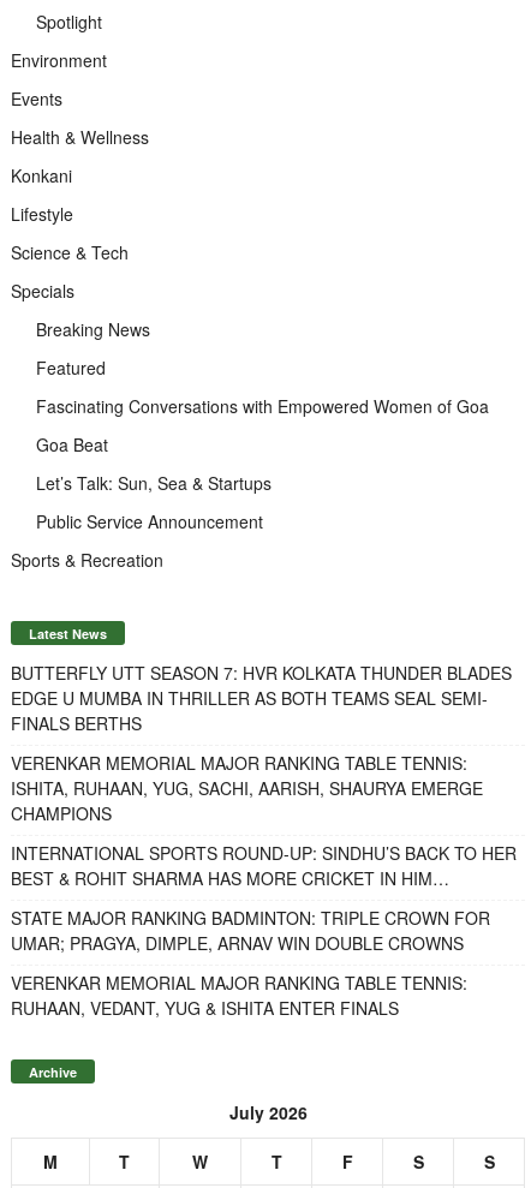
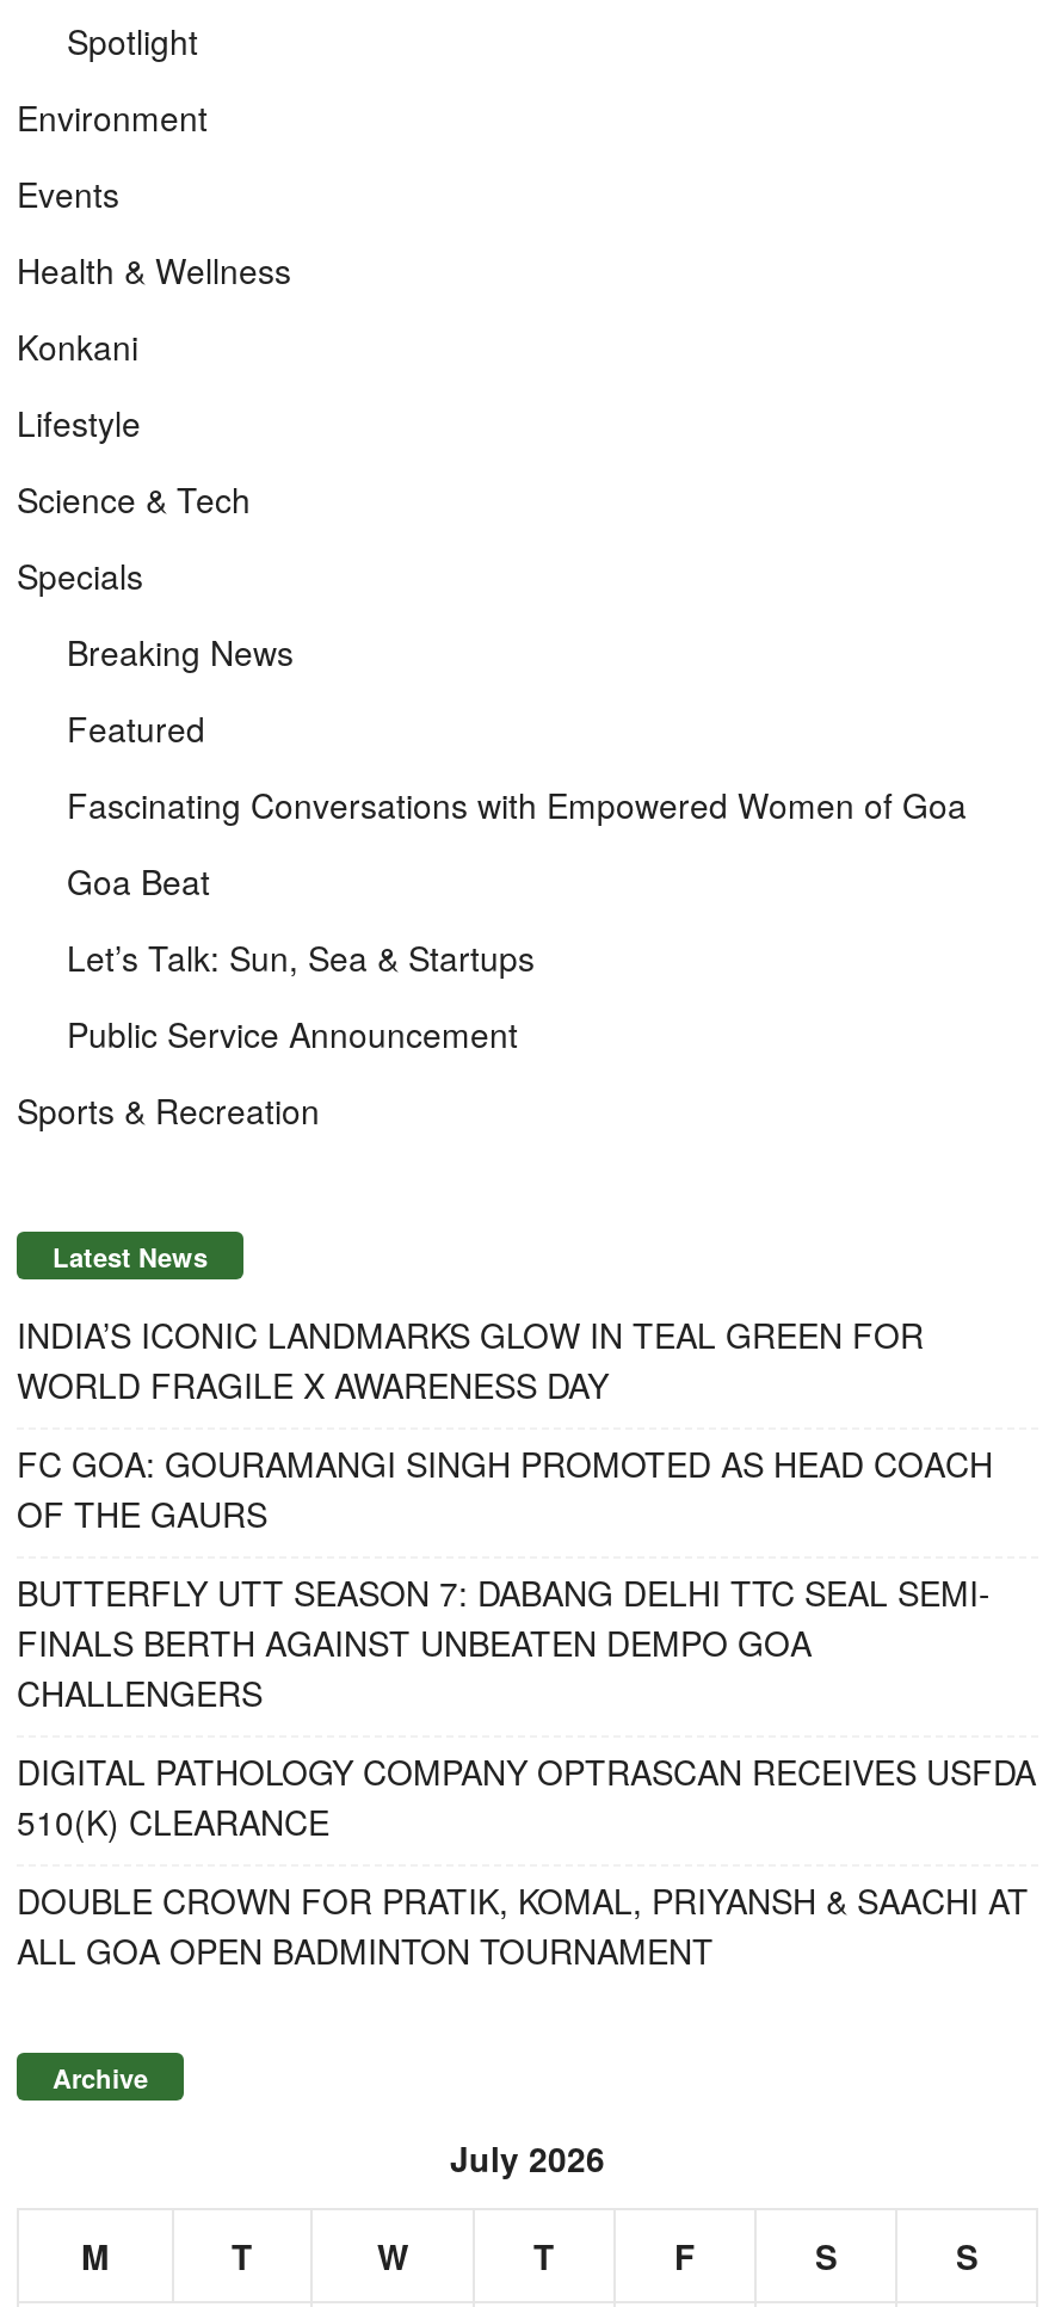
- BUTTERFLY UTT SEASON 7: HVR KOLKATA THUNDER BLADES
- EDGE U MUMBA IN THRILLER AS BOTH TEAMS SEAL SEMI-
- FINALS BERTHS
+ INDIA’S ICONIC LANDMARKS GLOW IN TEAL GREEN FOR
+ WORLD FRAGILE X AWARENESS DAY

- VERENKAR MEMORIAL MAJOR RANKING TABLE TENNIS:
- ISHITA, RUHAAN, YUG, SACHI, AARISH, SHAURYA EMERGE
- CHAMPIONS
+ FC GOA: GOURAMANGI SINGH PROMOTED AS HEAD COACH
+ OF THE GAURS

- INTERNATIONAL SPORTS ROUND-UP: SINDHU’S BACK TO HER
- BEST & ROHIT SHARMA HAS MORE CRICKET IN HIM…
+ BUTTERFLY UTT SEASON 7: DABANG DELHI TTC SEAL SEMI-
+ FINALS BERTH AGAINST UNBEATEN DEMPO GOA
+ CHALLENGERS

- STATE MAJOR RANKING BADMINTON: TRIPLE CROWN FOR
- UMAR; PRAGYA, DIMPLE, ARNAV WIN DOUBLE CROWNS
+ DIGITAL PATHOLOGY COMPANY OPTRASCAN RECEIVES USFDA
+ 510(K) CLEARANCE

- VERENKAR MEMORIAL MAJOR RANKING TABLE TENNIS:
- RUHAAN, VEDANT, YUG & ISHITA ENTER FINALS
+ DOUBLE CROWN FOR PRATIK, KOMAL, PRIYANSH & SAACHI AT
+ ALL GOA OPEN BADMINTON TOURNAMENT
